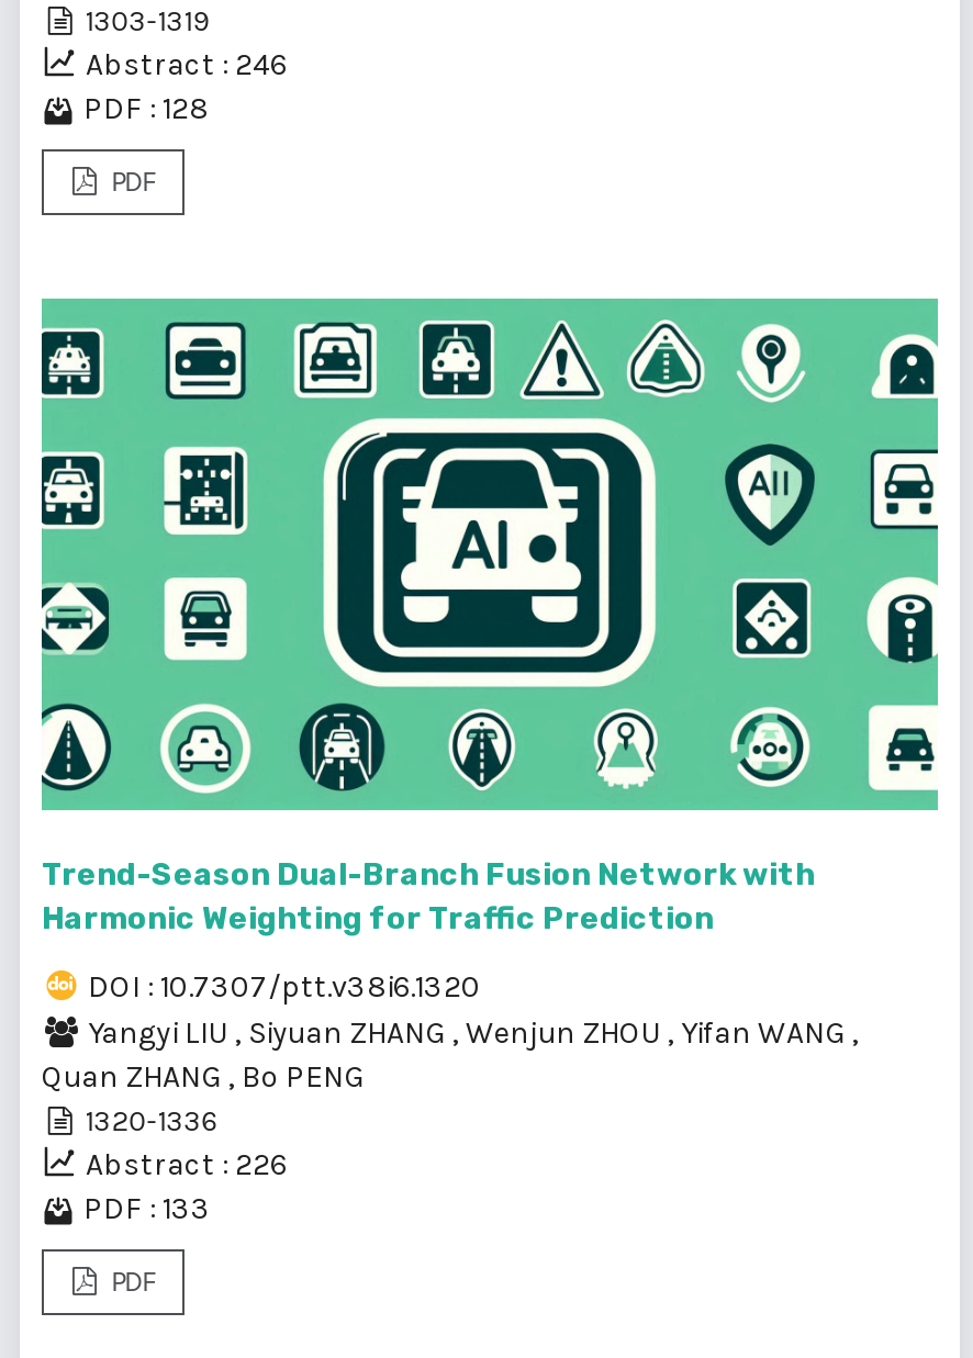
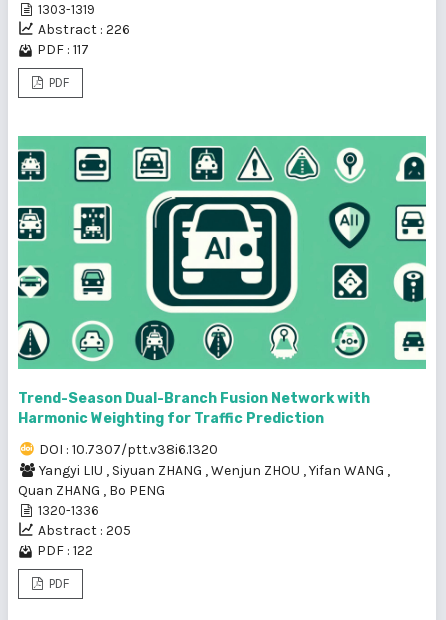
- Abstract : 246
+ Abstract : 226

- PDF : 128
+ PDF : 117

- Abstract : 226
+ Abstract : 205

- PDF : 133
+ PDF : 122
